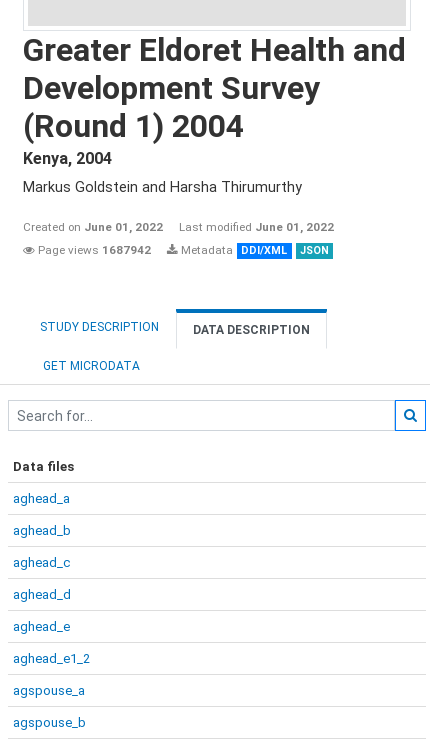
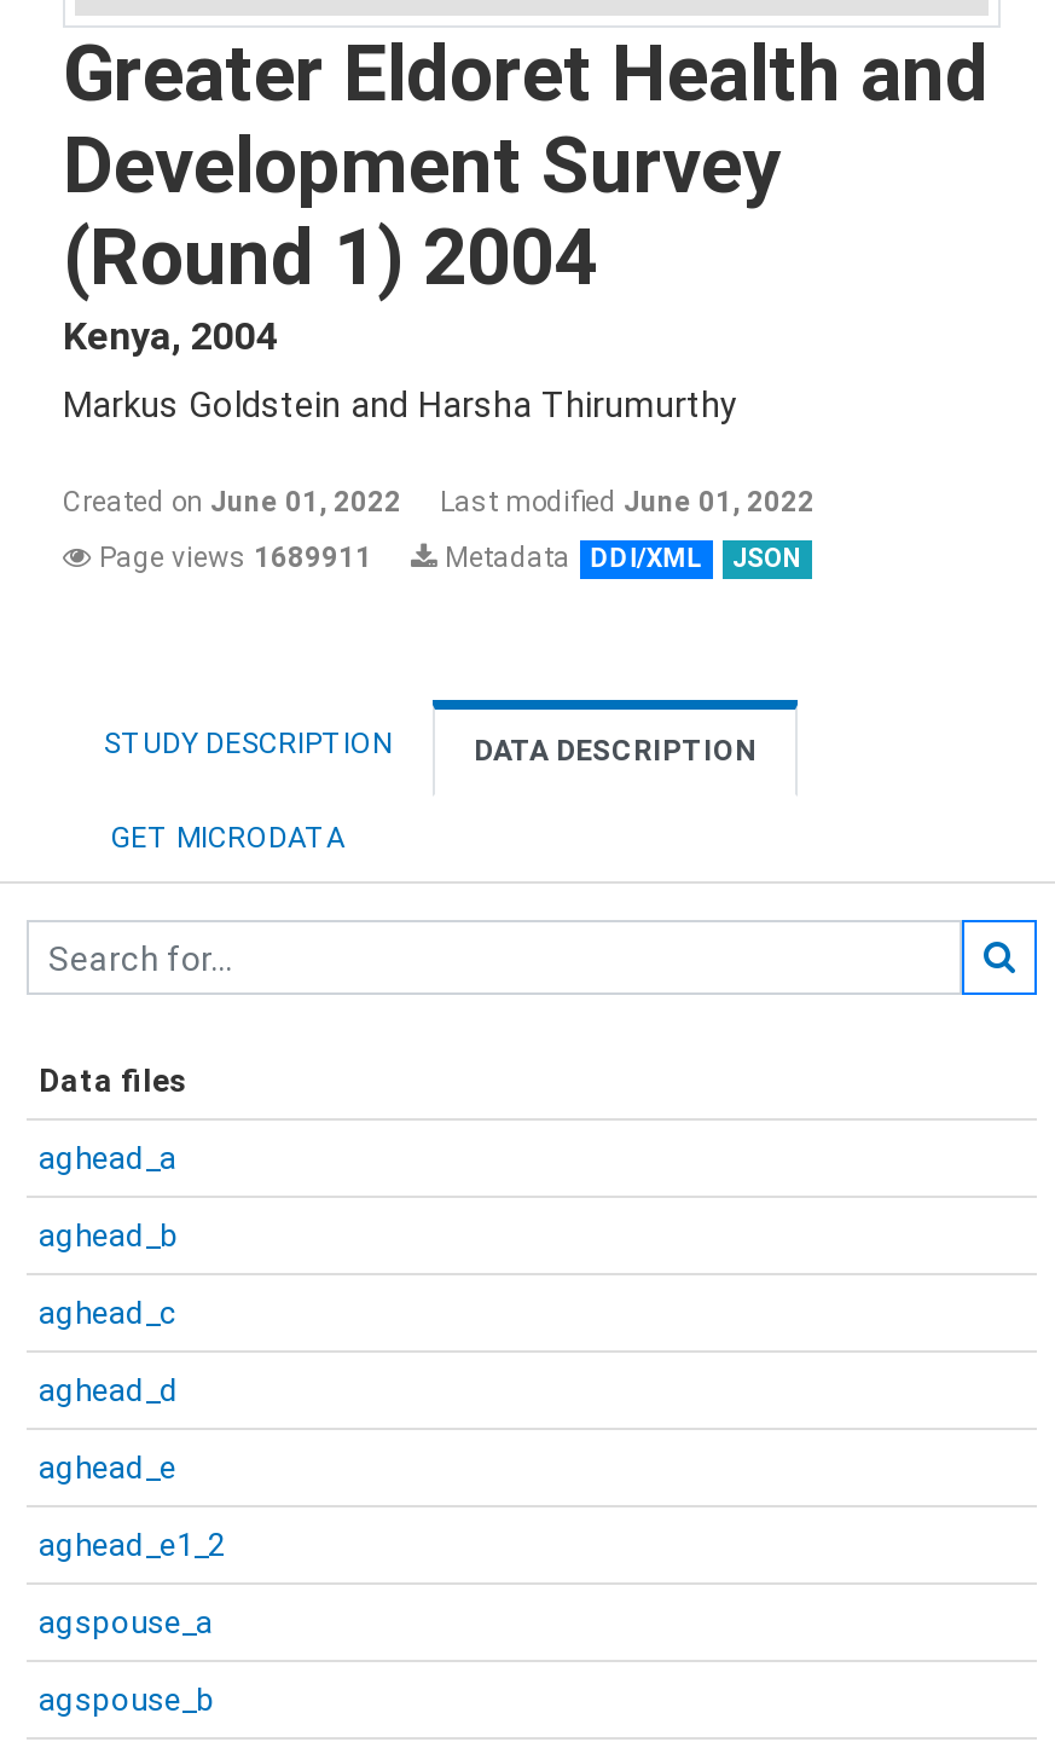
- Page views 1687942 Metadata DDI/XML JSON
+ Page views 1689911 Metadata DDI/XML JSON
